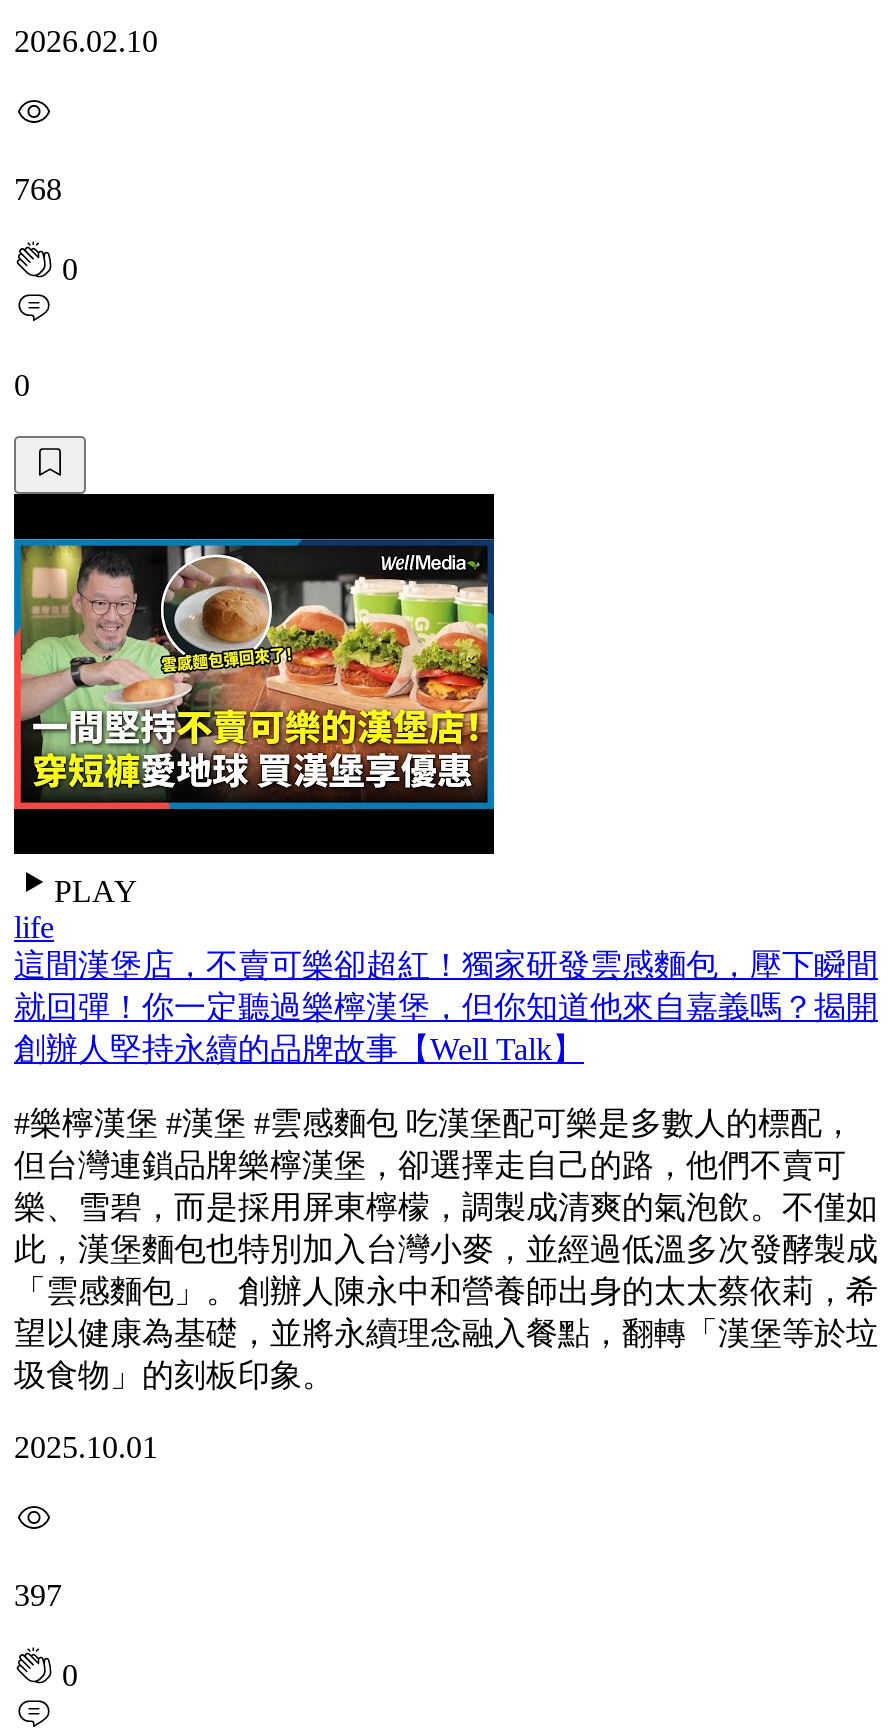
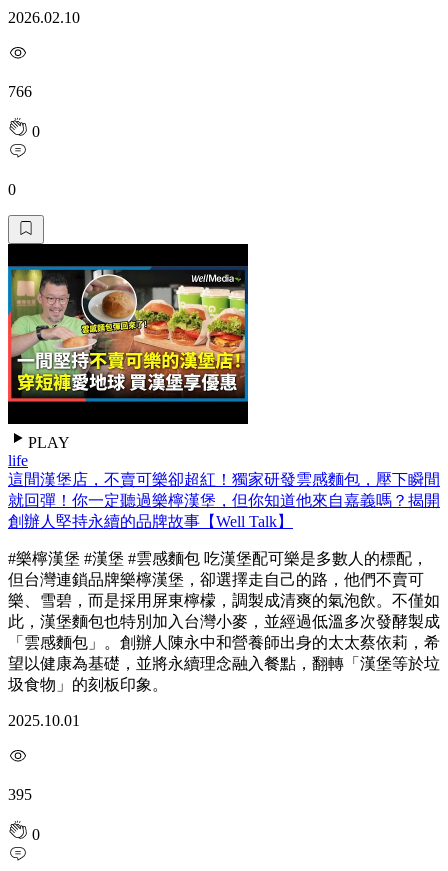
- 768
+ 766

- 397
+ 395
